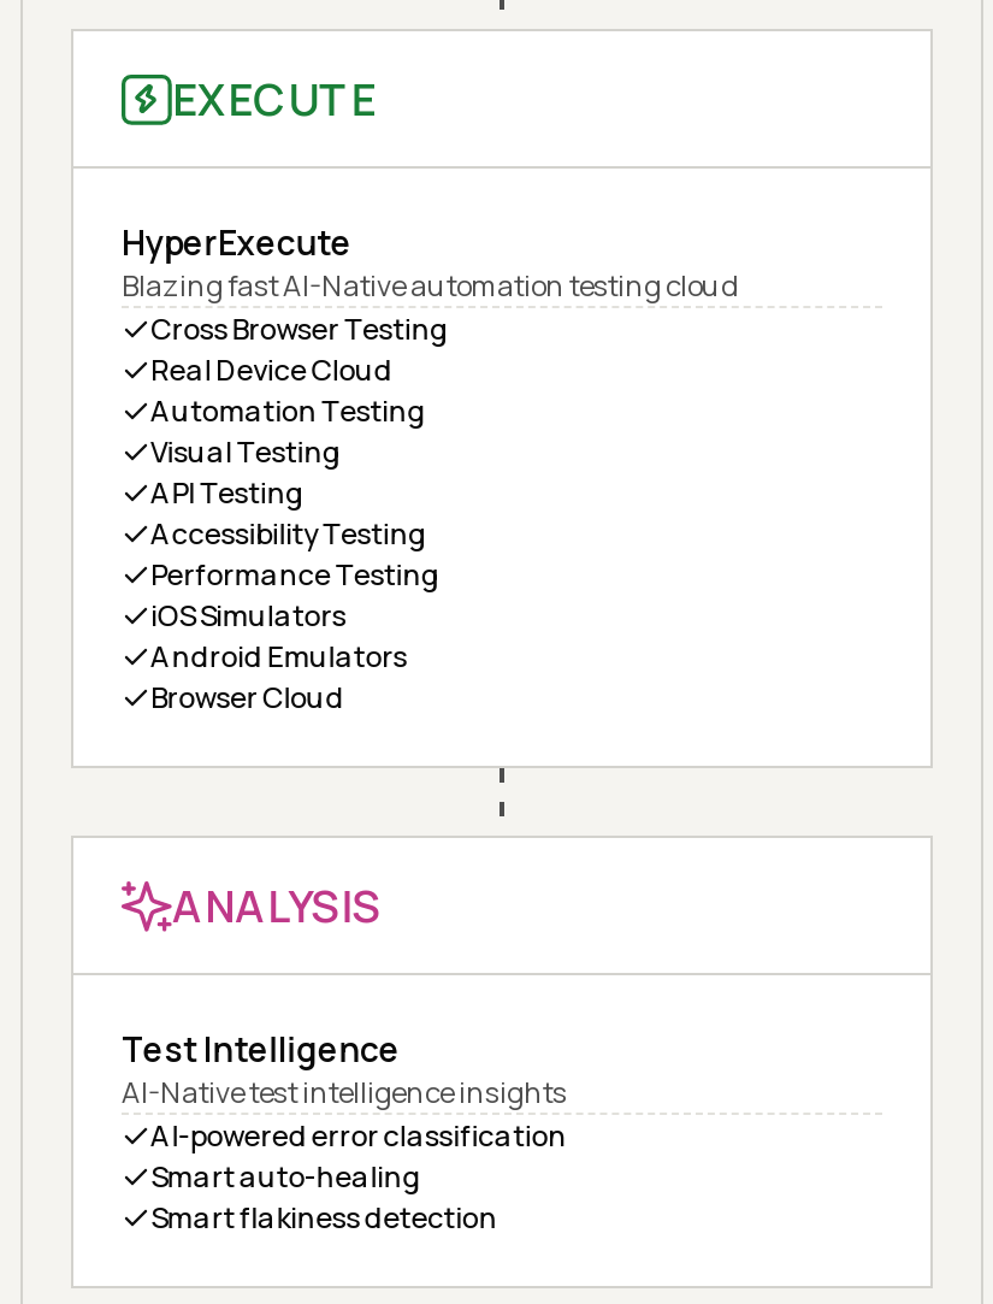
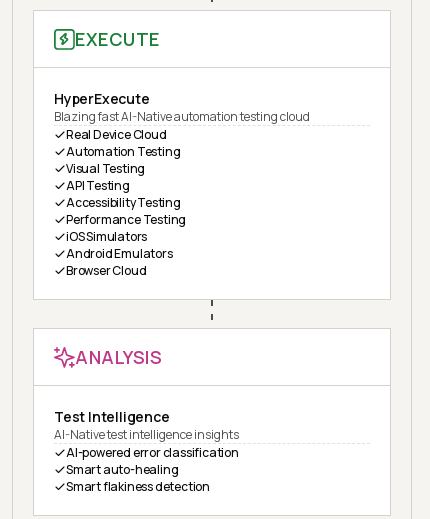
- Cross Browser Testing
